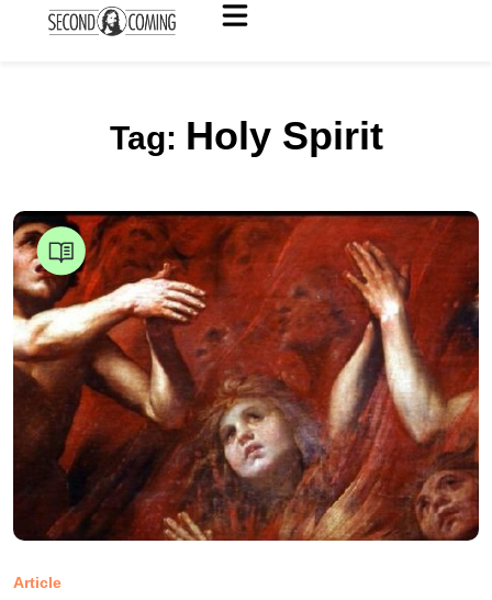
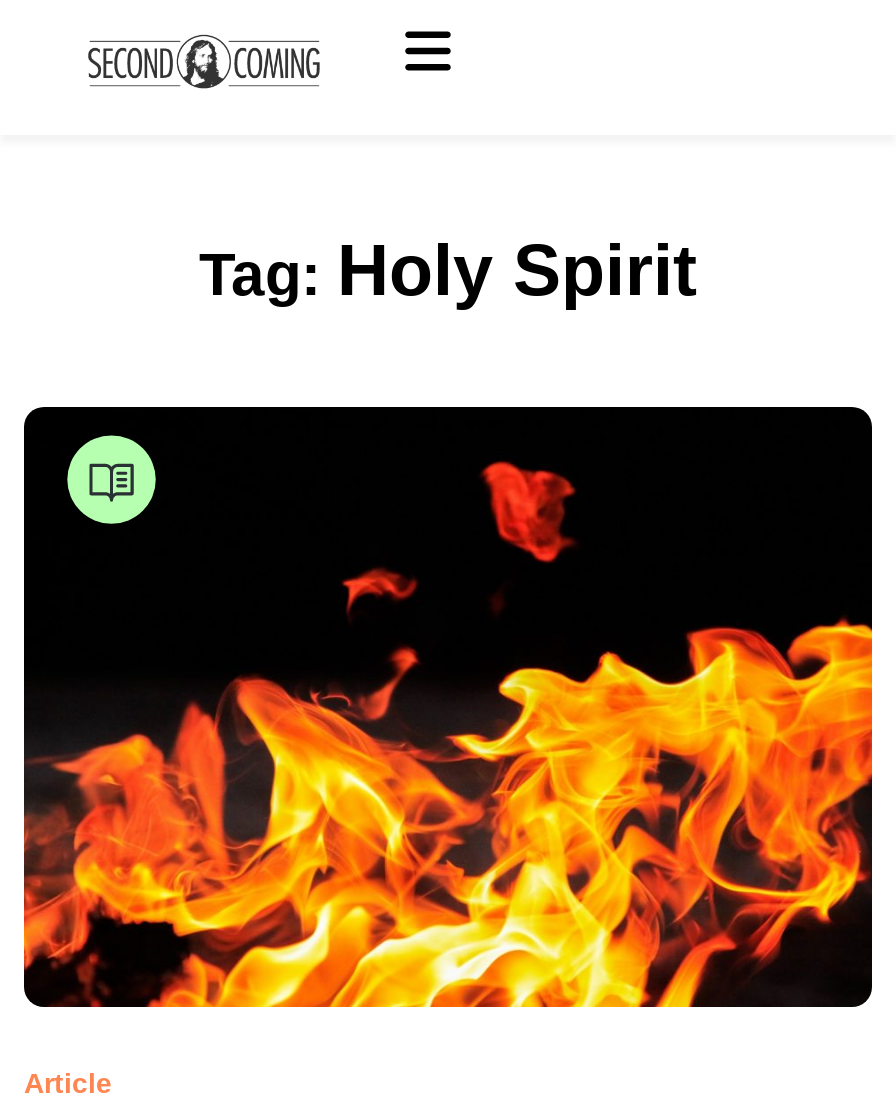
- [image]
+ [image]
